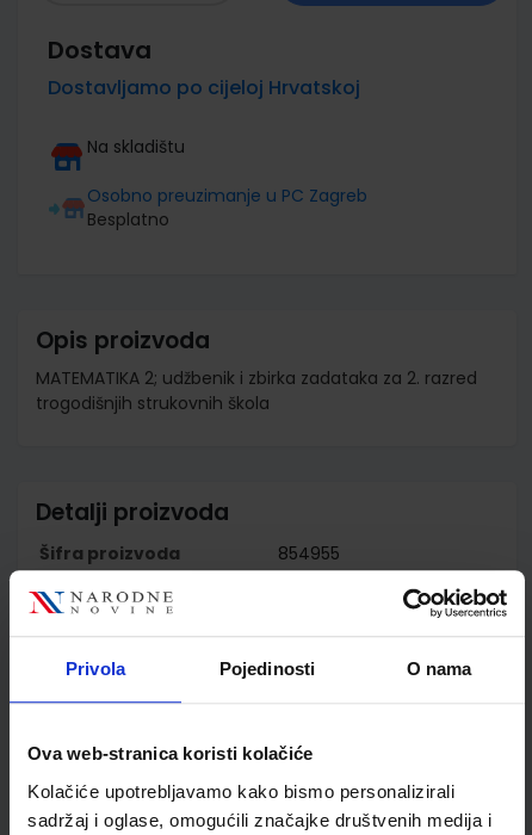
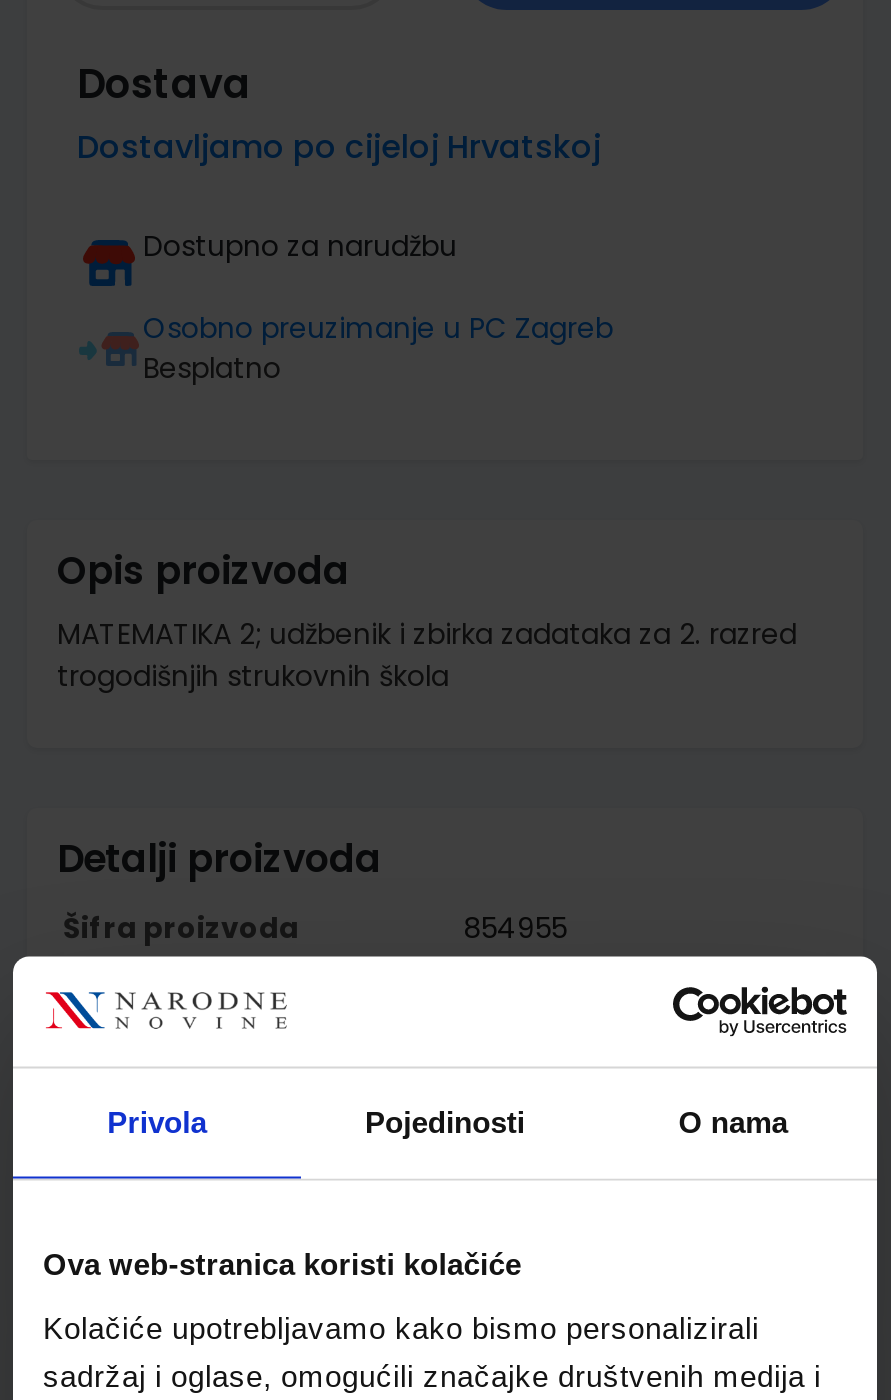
- Na skladištu
+ Dostupno za narudžbu
